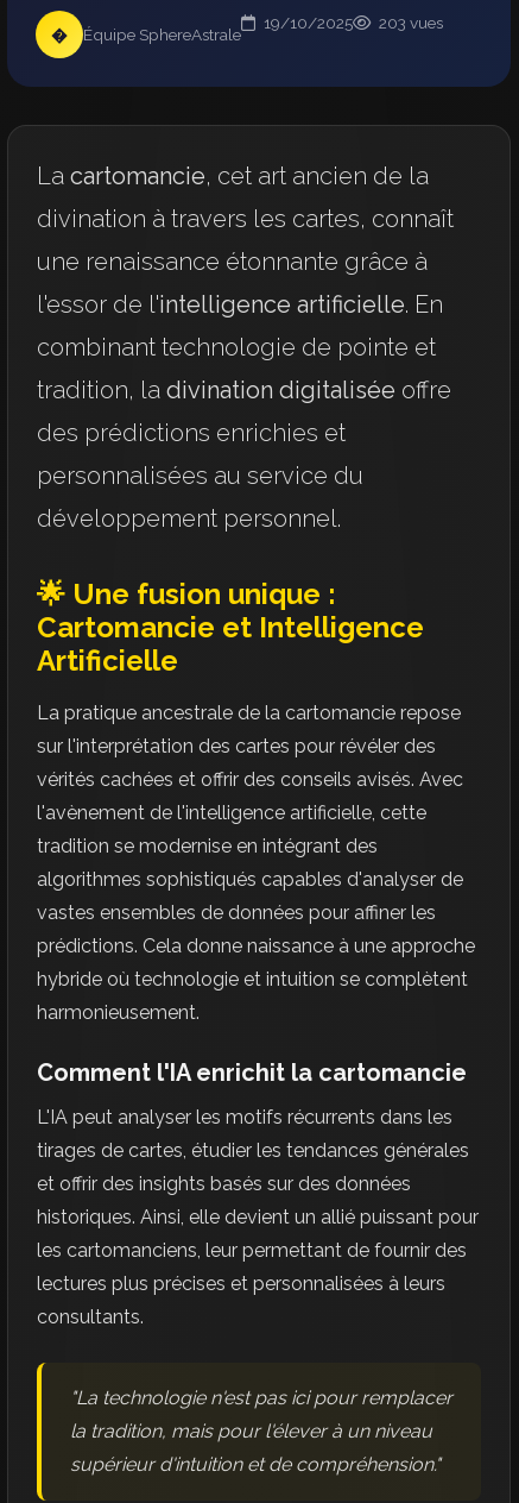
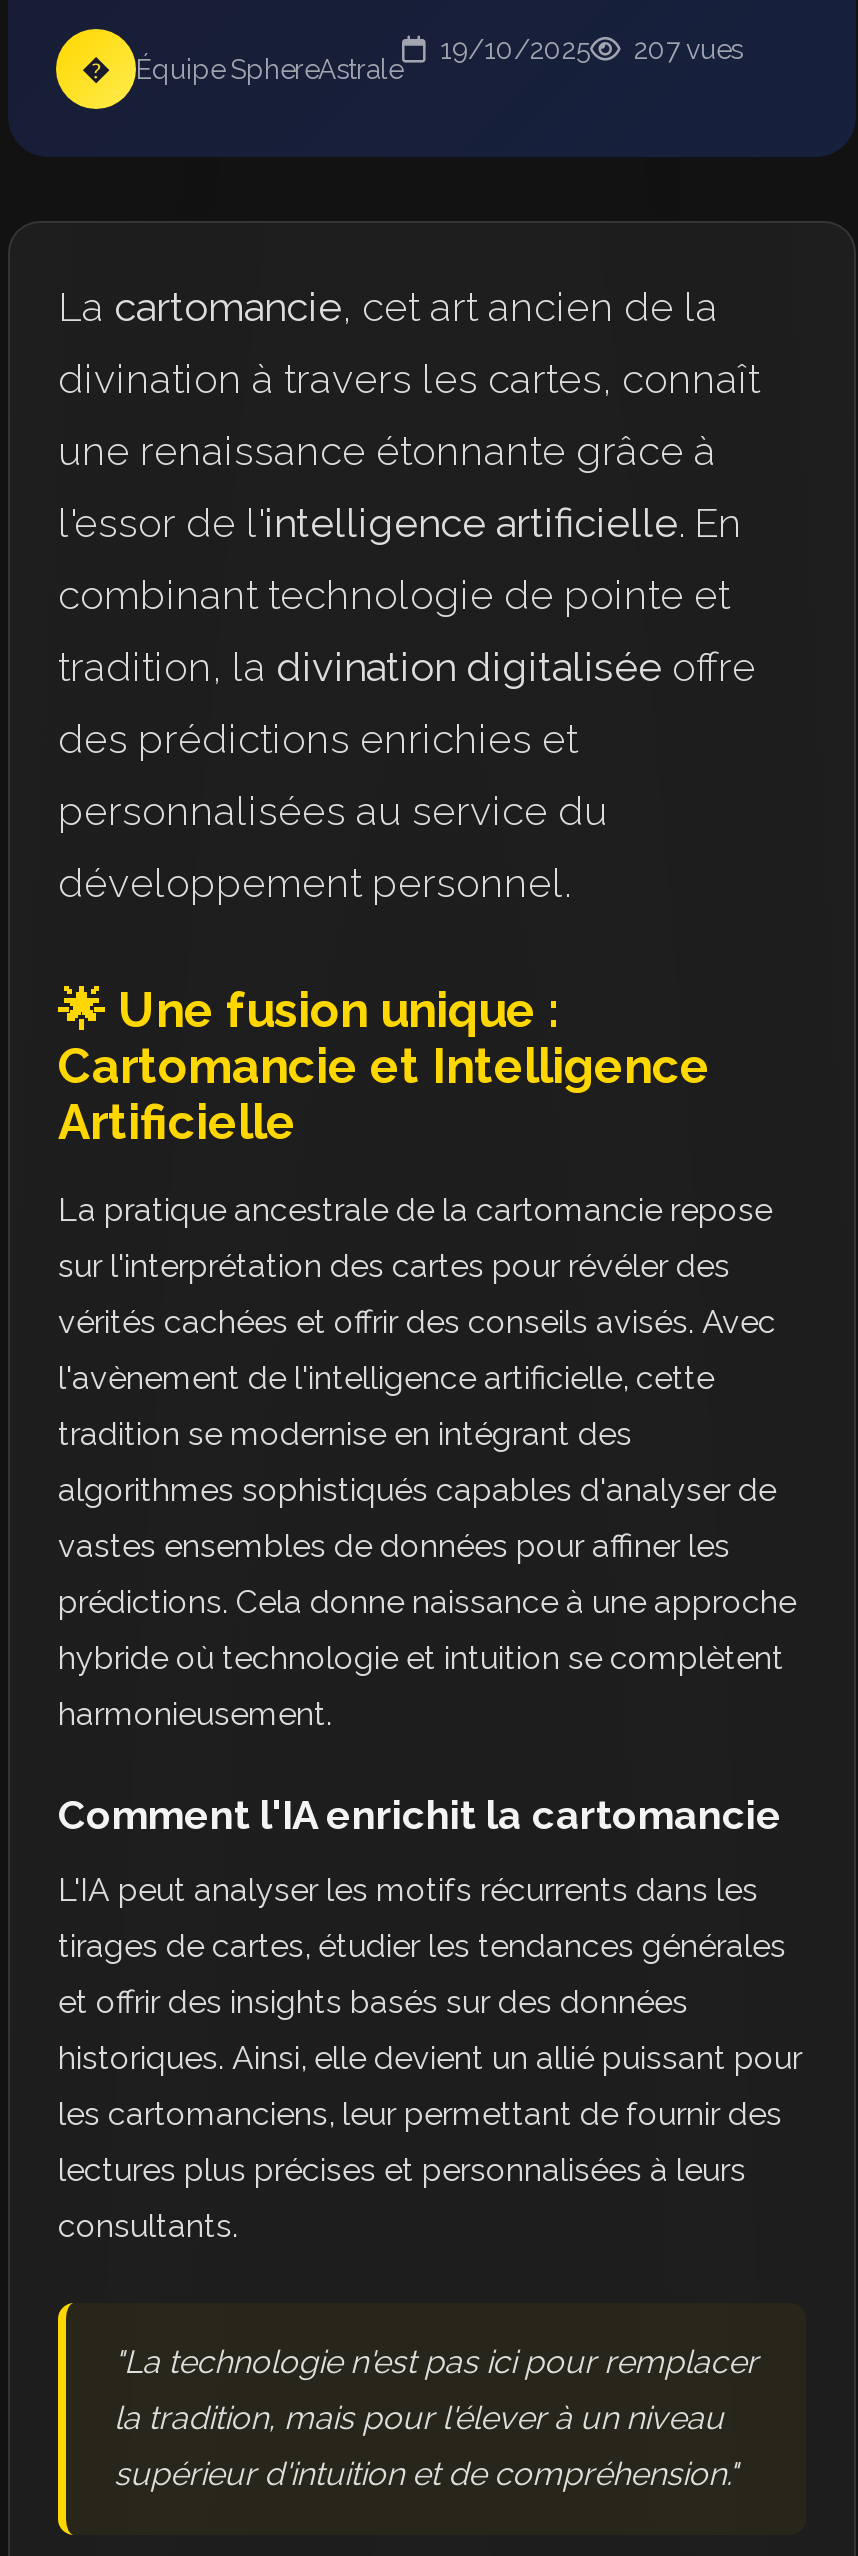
- 19/10/2025 203 vues
+ 19/10/2025 207 vues
